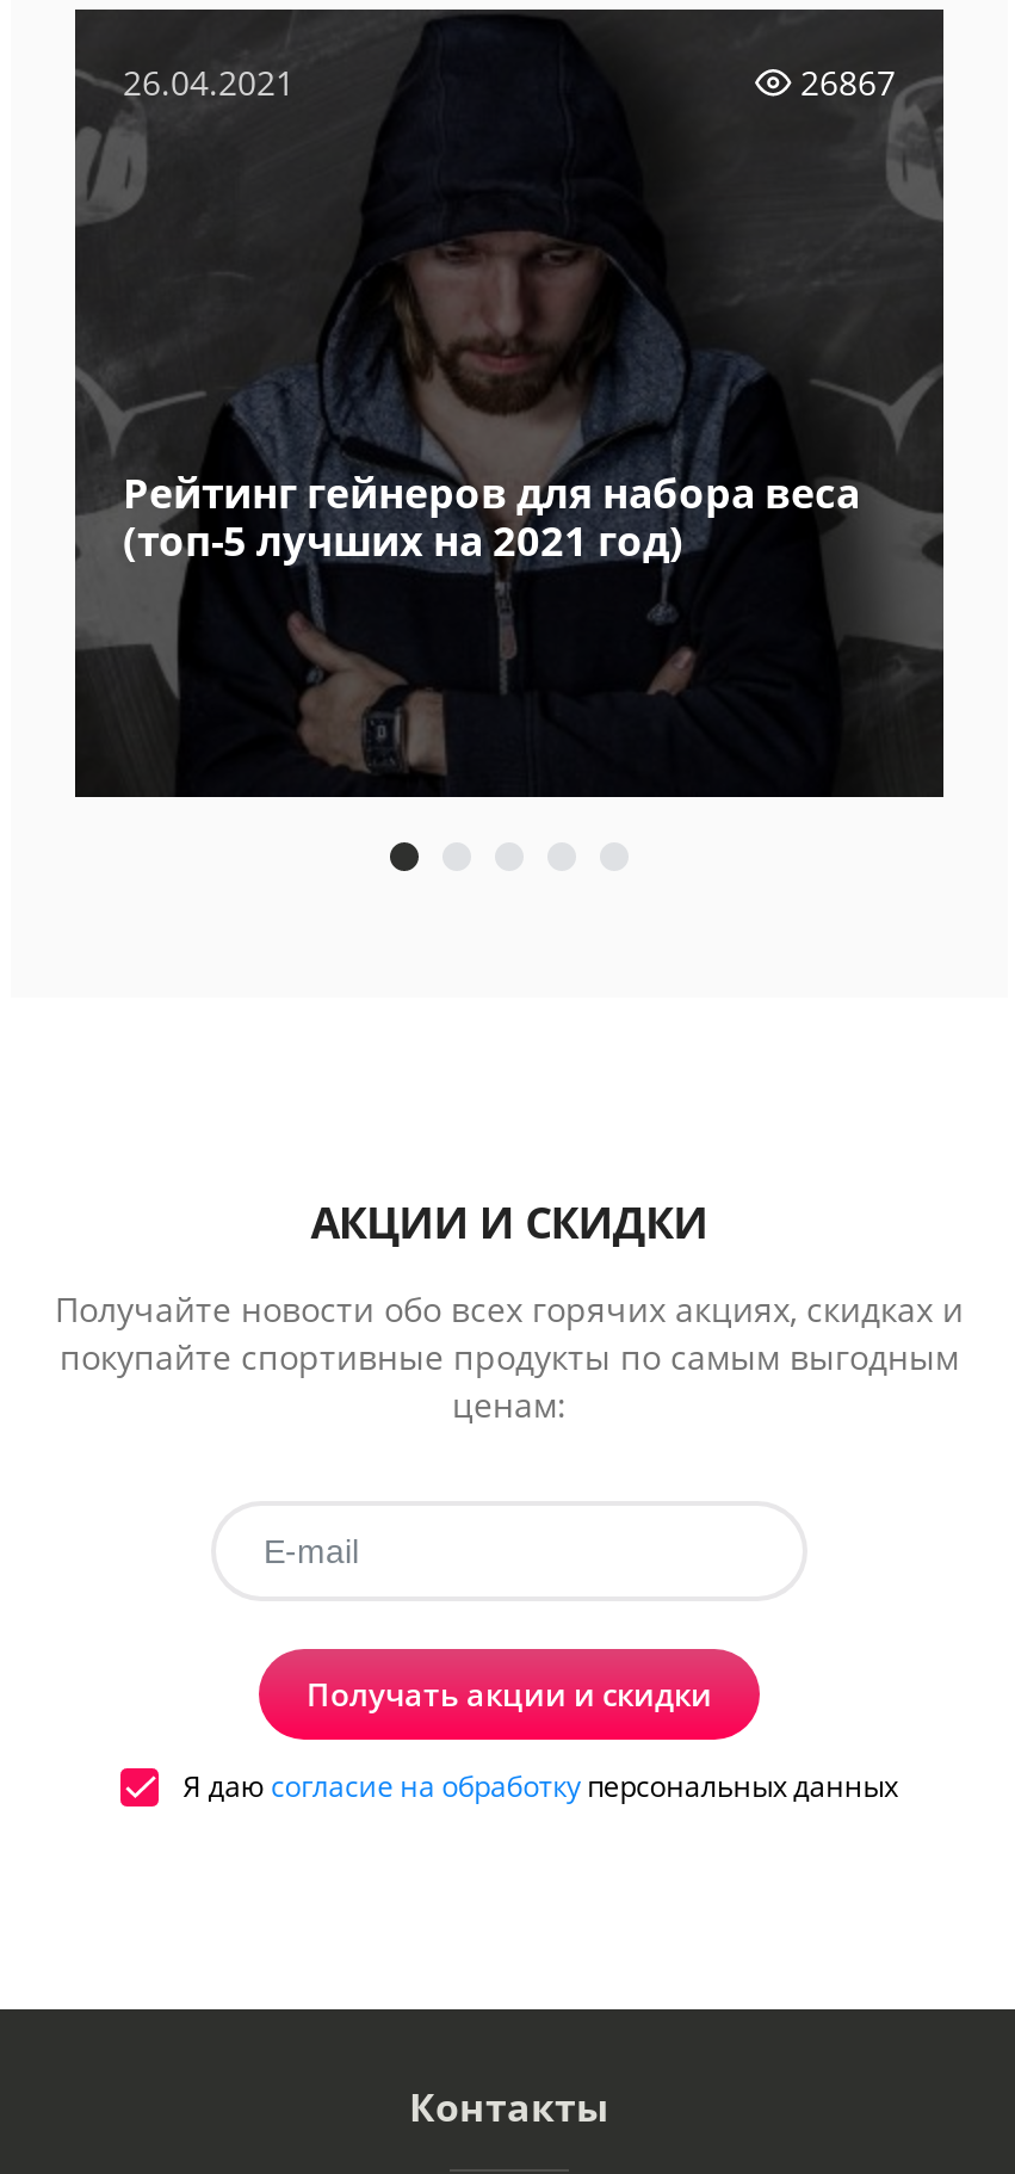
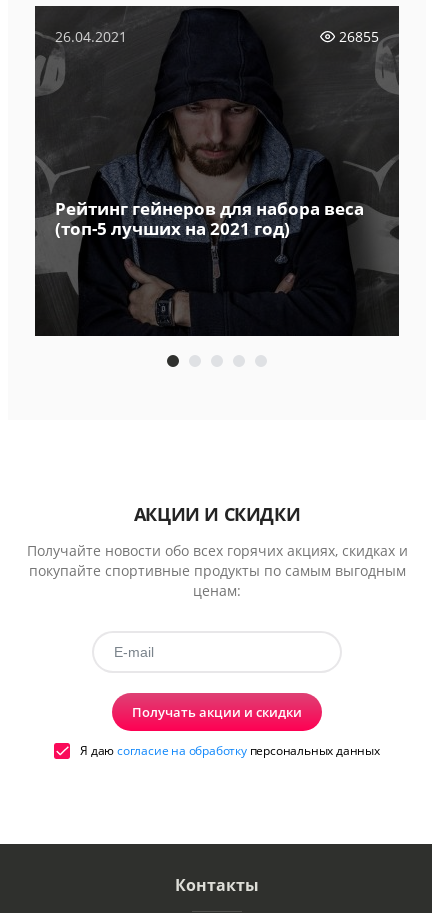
- 26867
+ 26855
